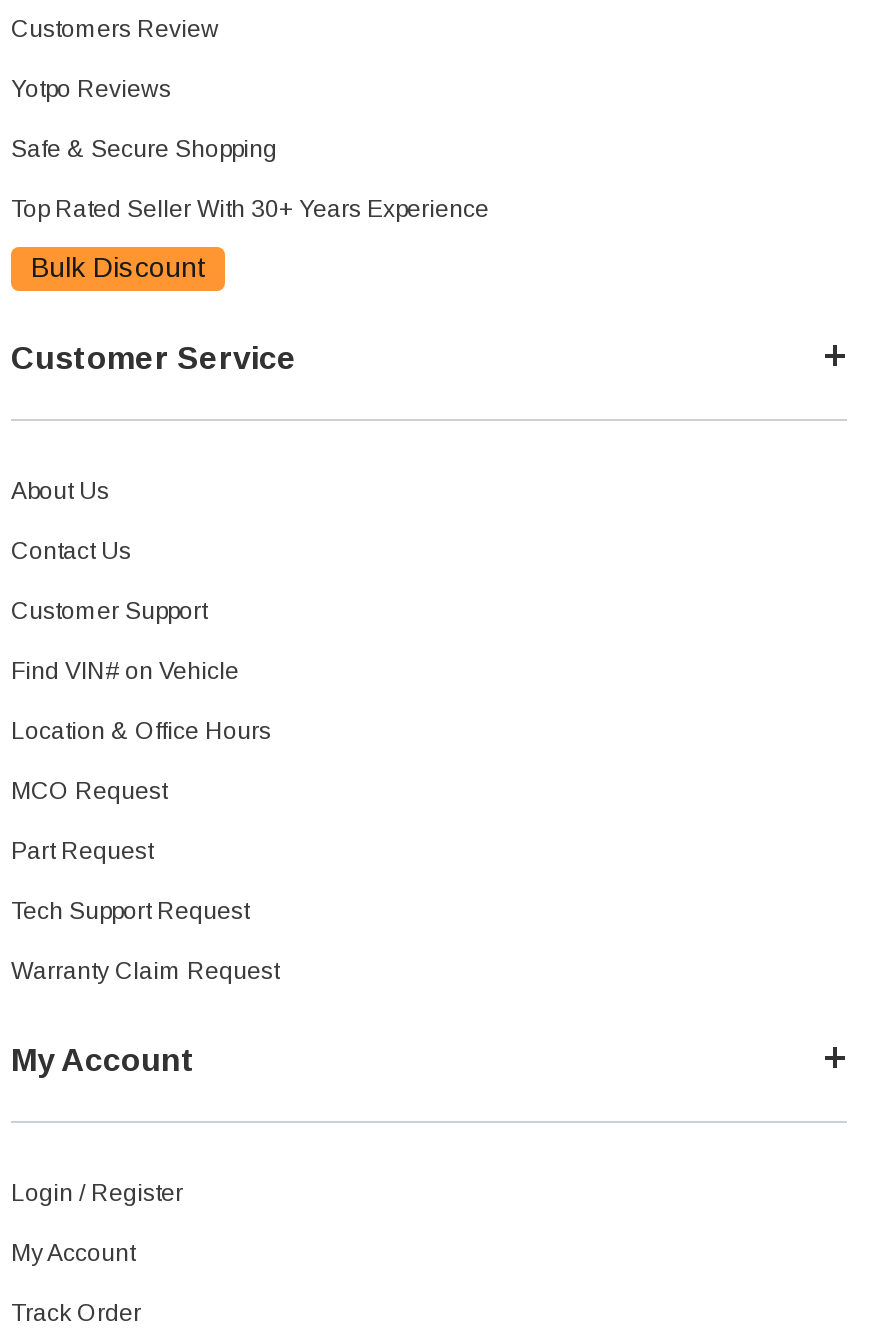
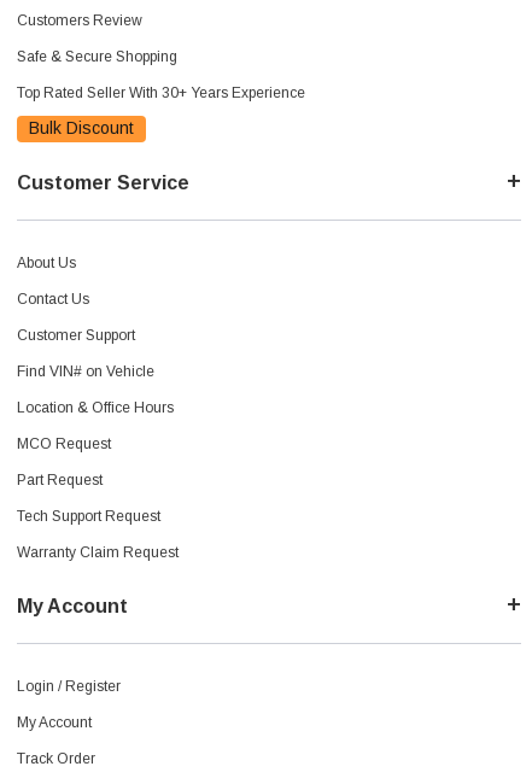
- Yotpo Reviews
